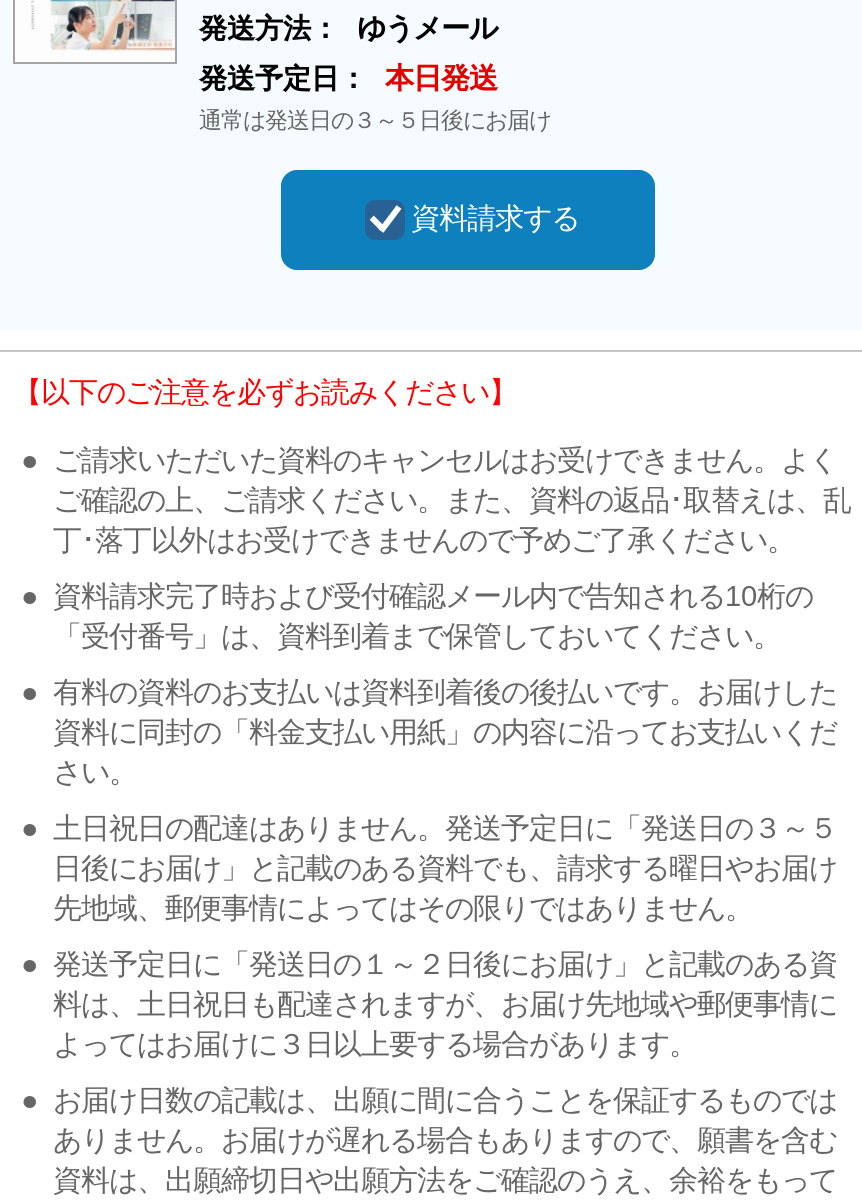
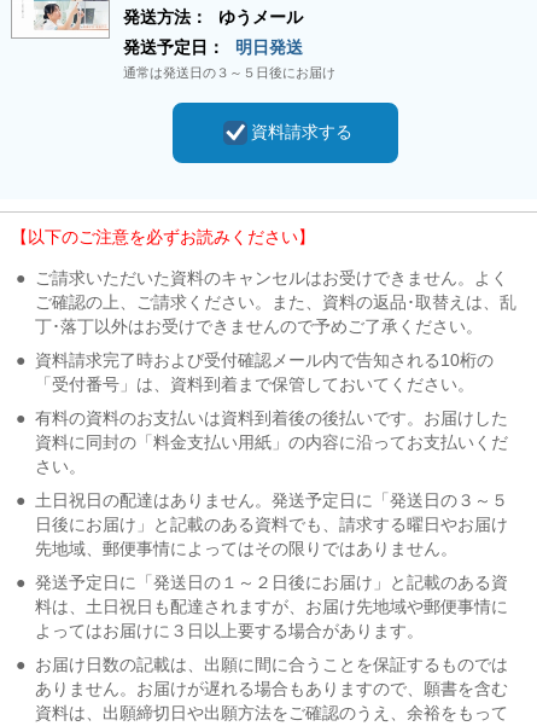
- 発送予定日： 本日発送
+ 発送予定日： 明日発送
